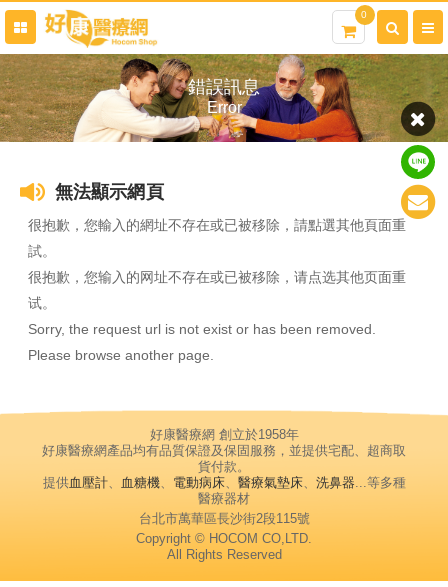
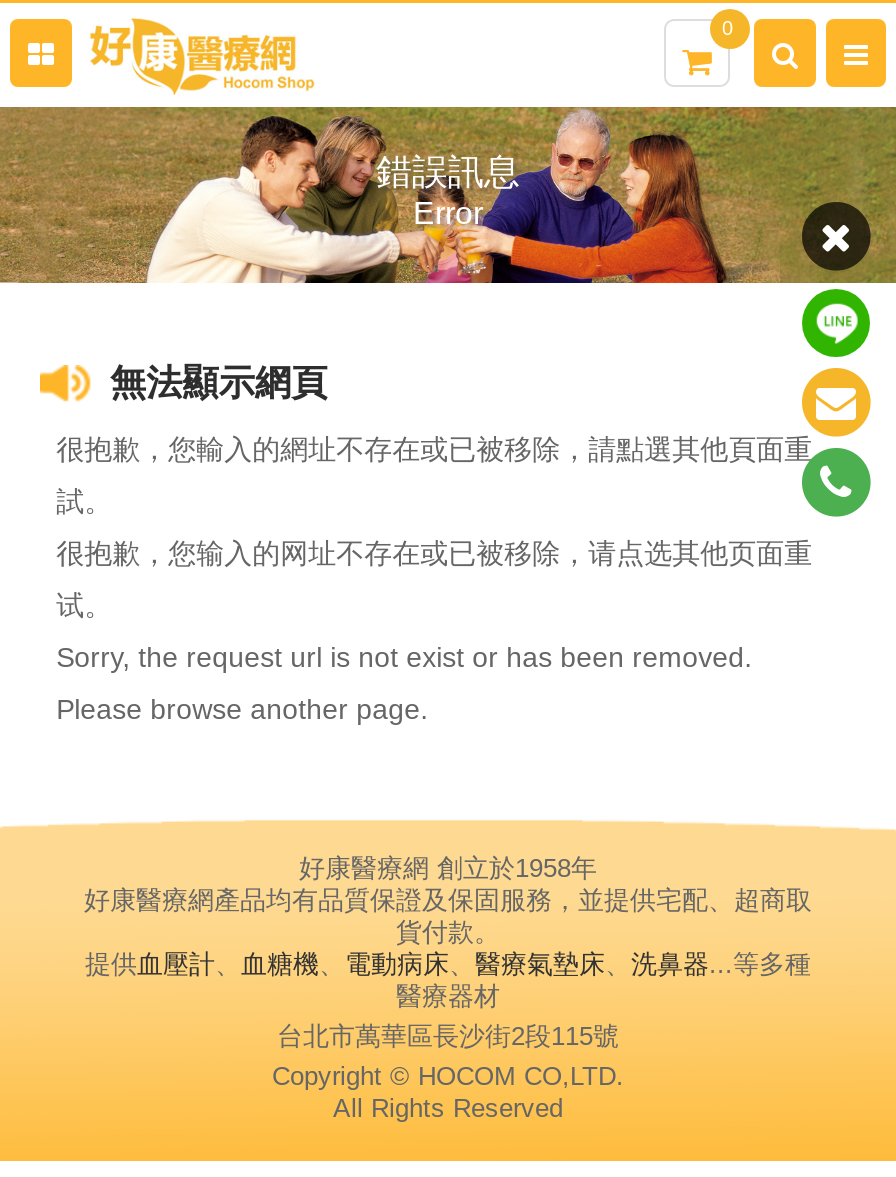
+ [image]
